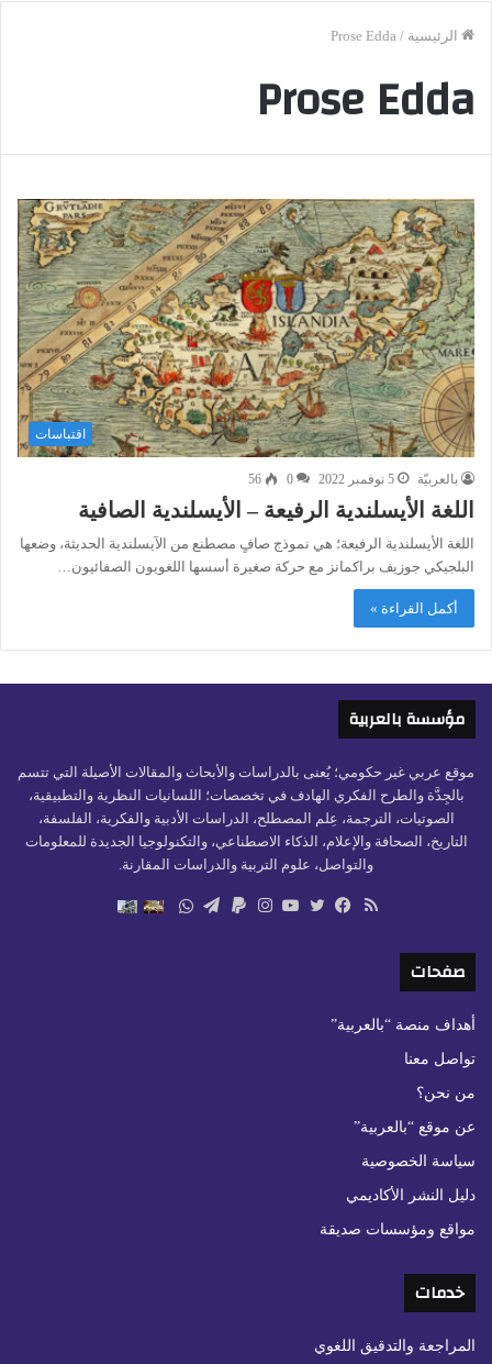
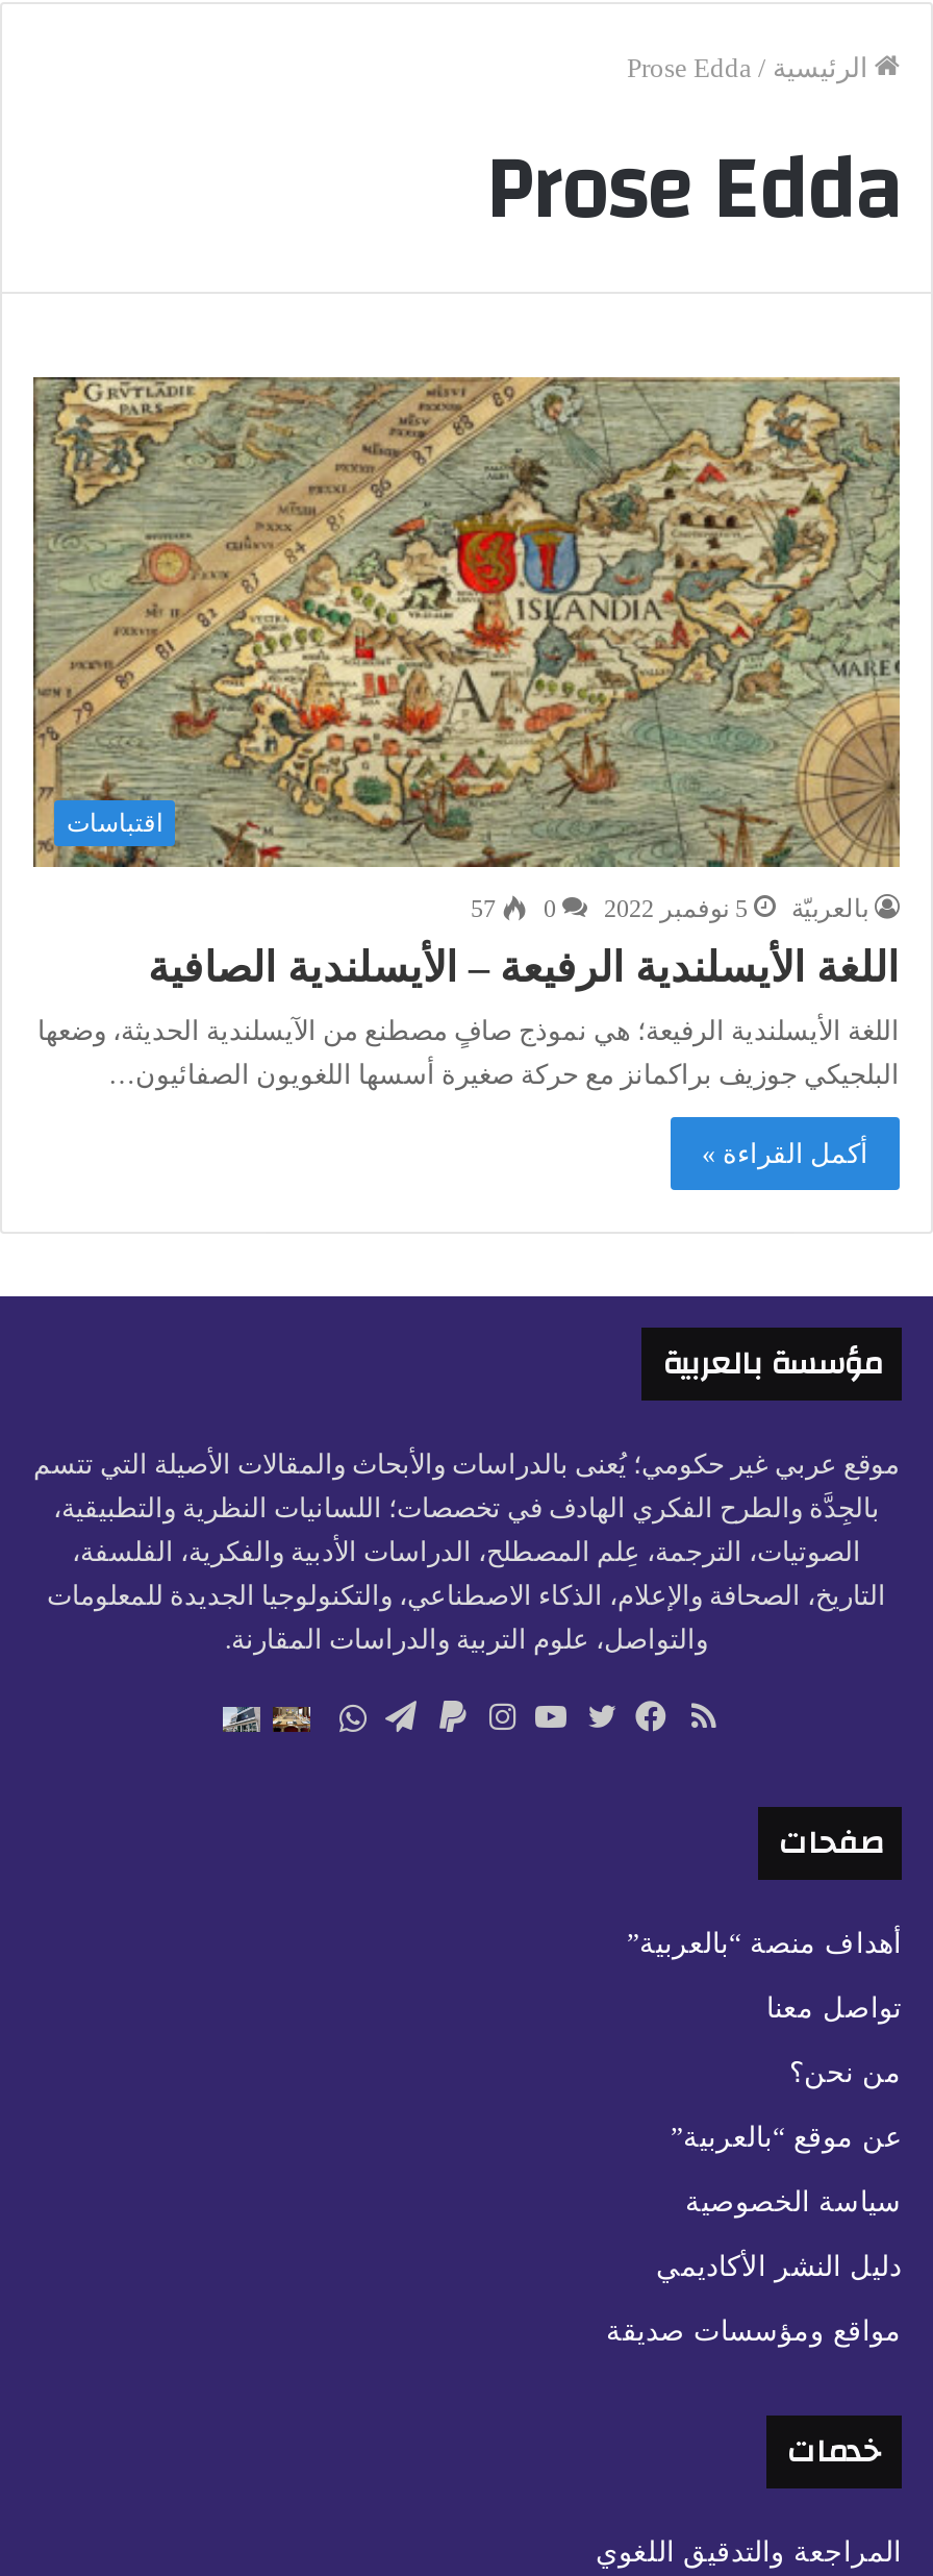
- 56 0
+ 57 0
